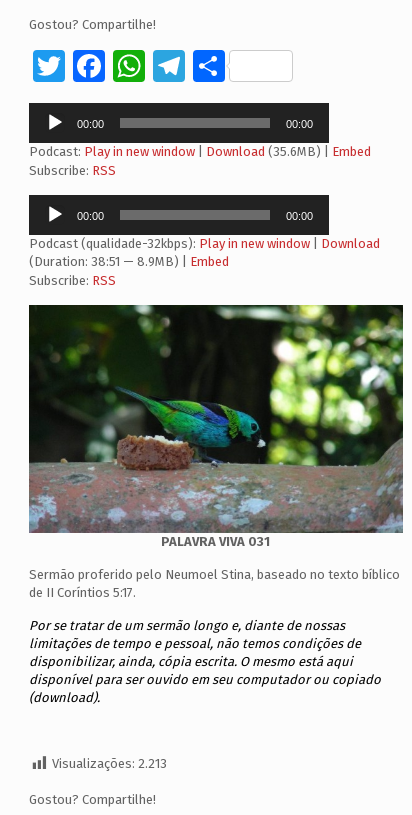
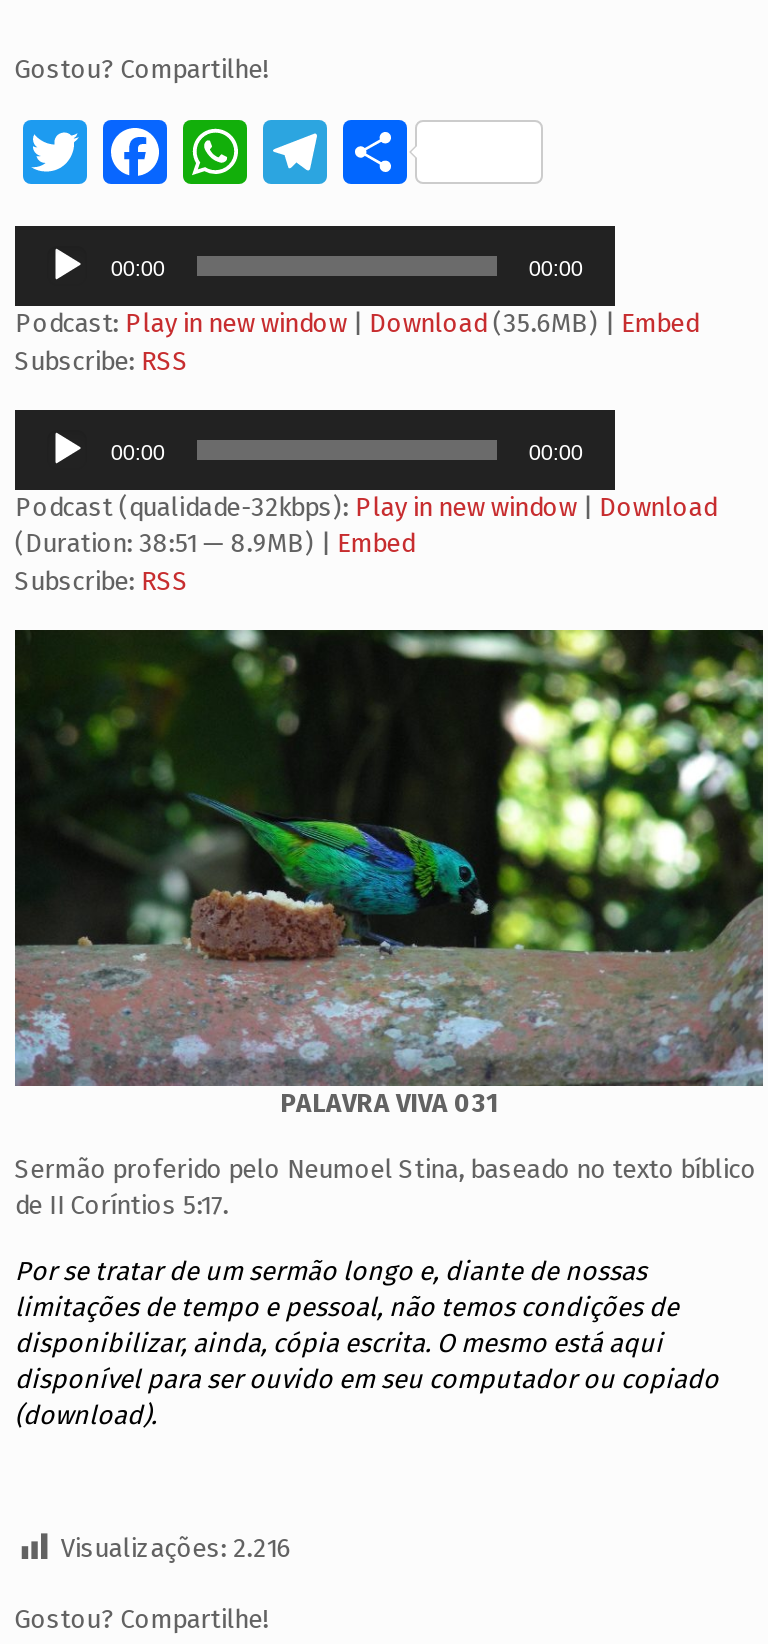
- Visualizações: 2.213
+ Visualizações: 2.216
